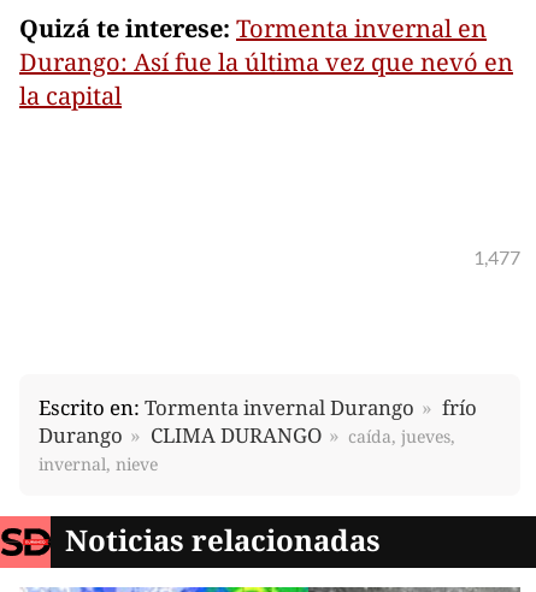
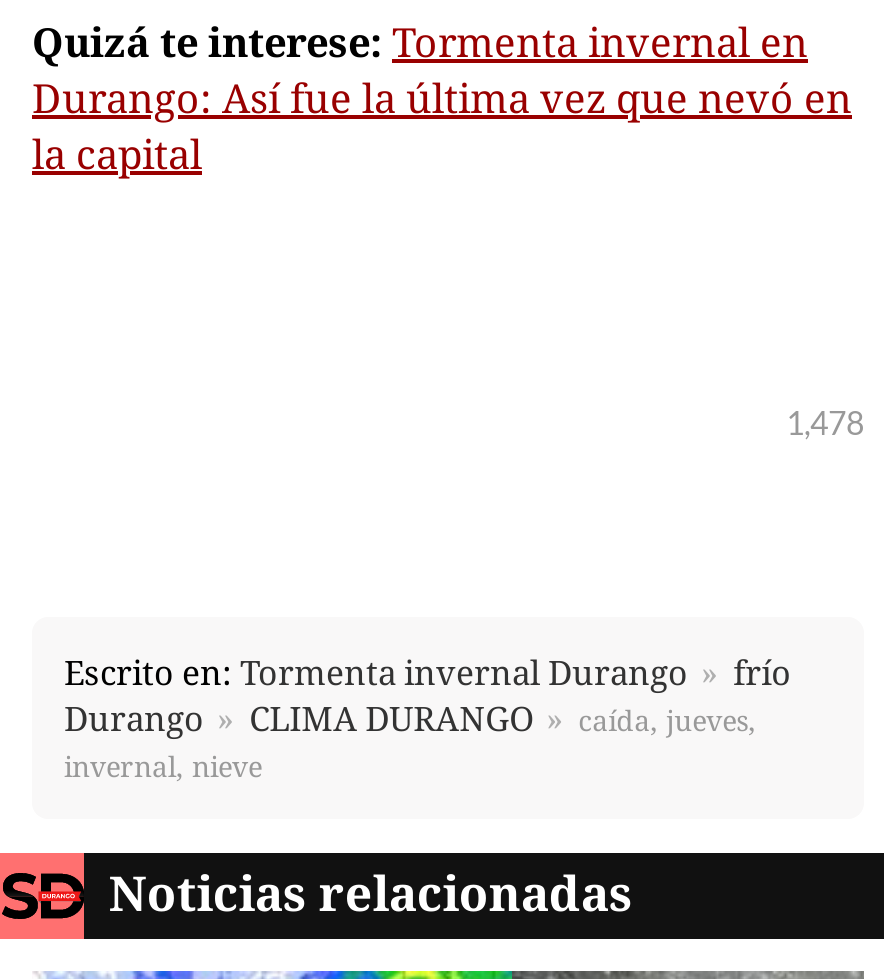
- 1,477
+ 1,478
